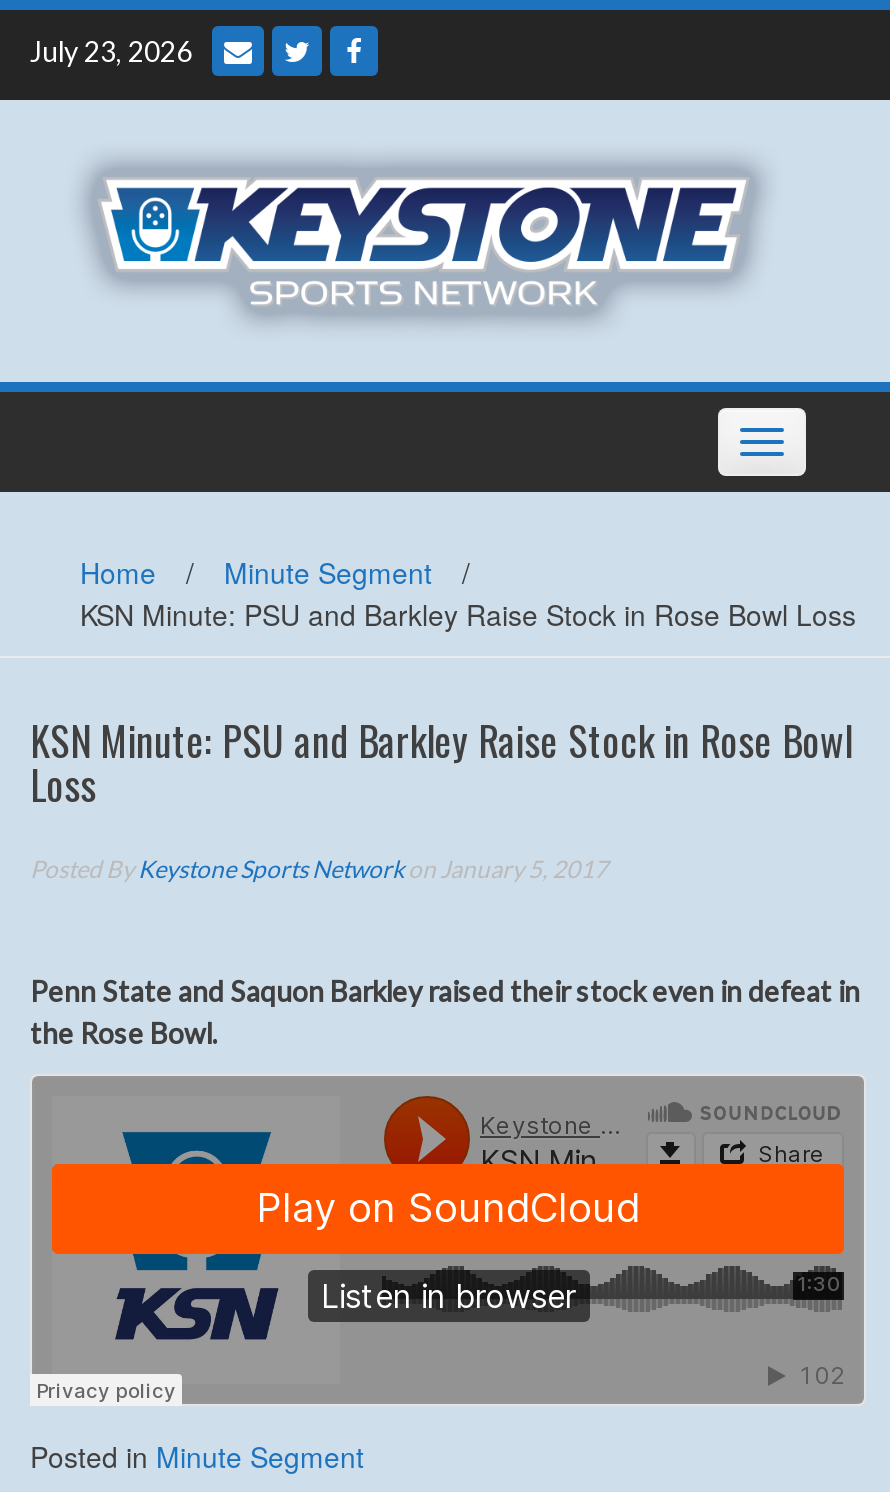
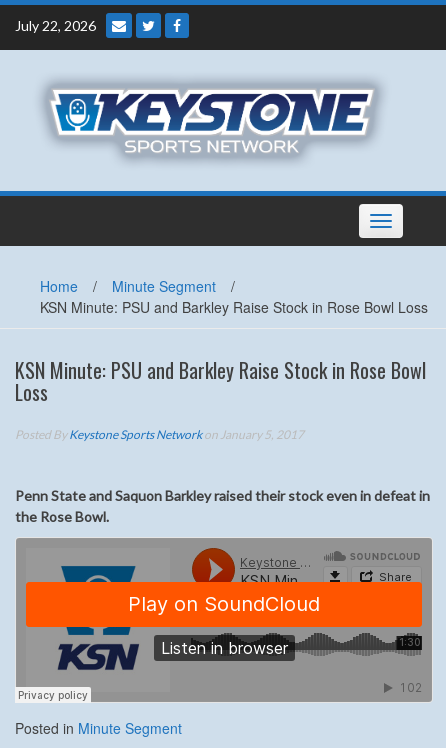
- July 23, 2026
+ July 22, 2026
